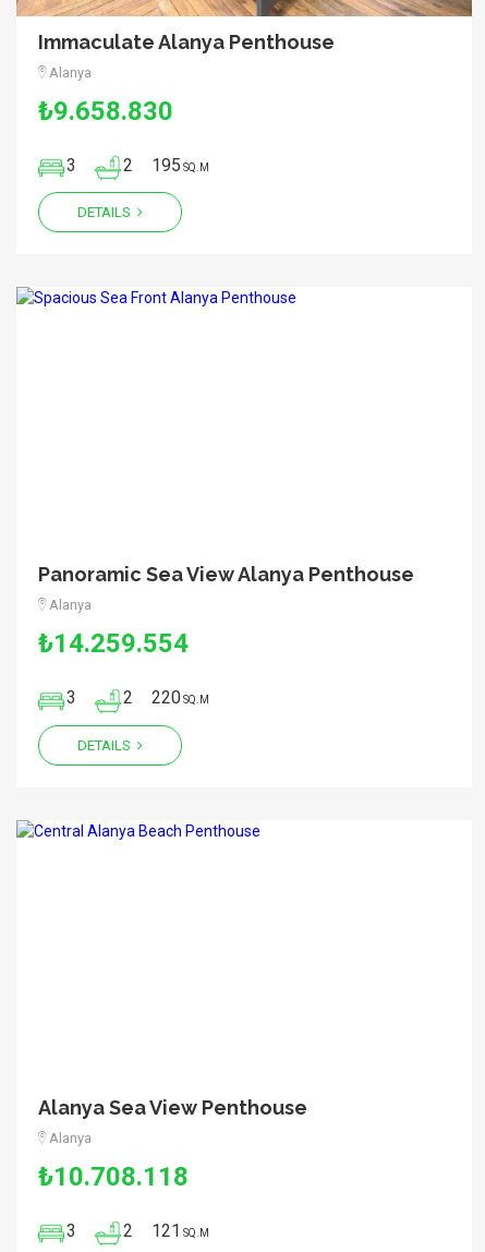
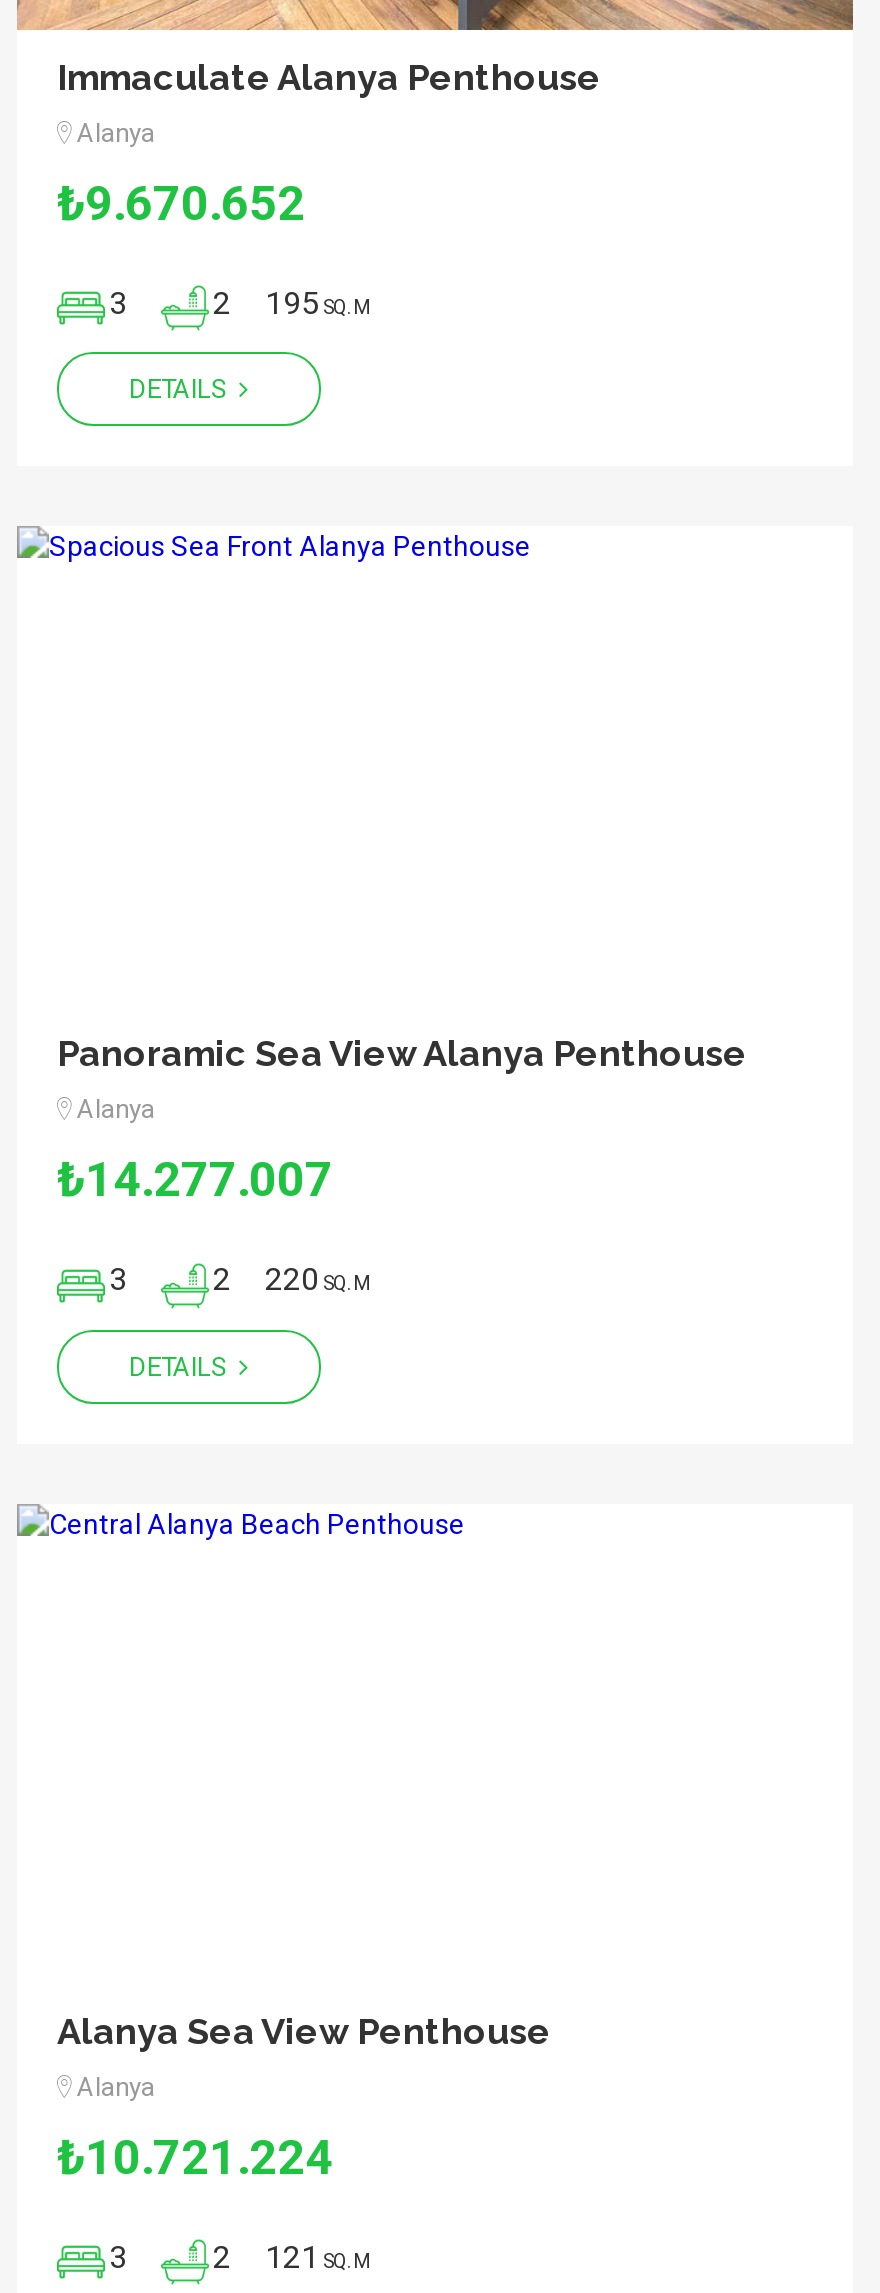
- ₺9.658.830
+ ₺9.670.652

- ₺14.259.554
+ ₺14.277.007

- ₺10.708.118
+ ₺10.721.224
